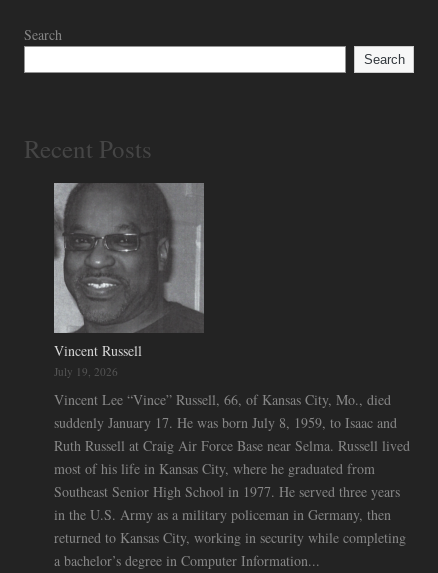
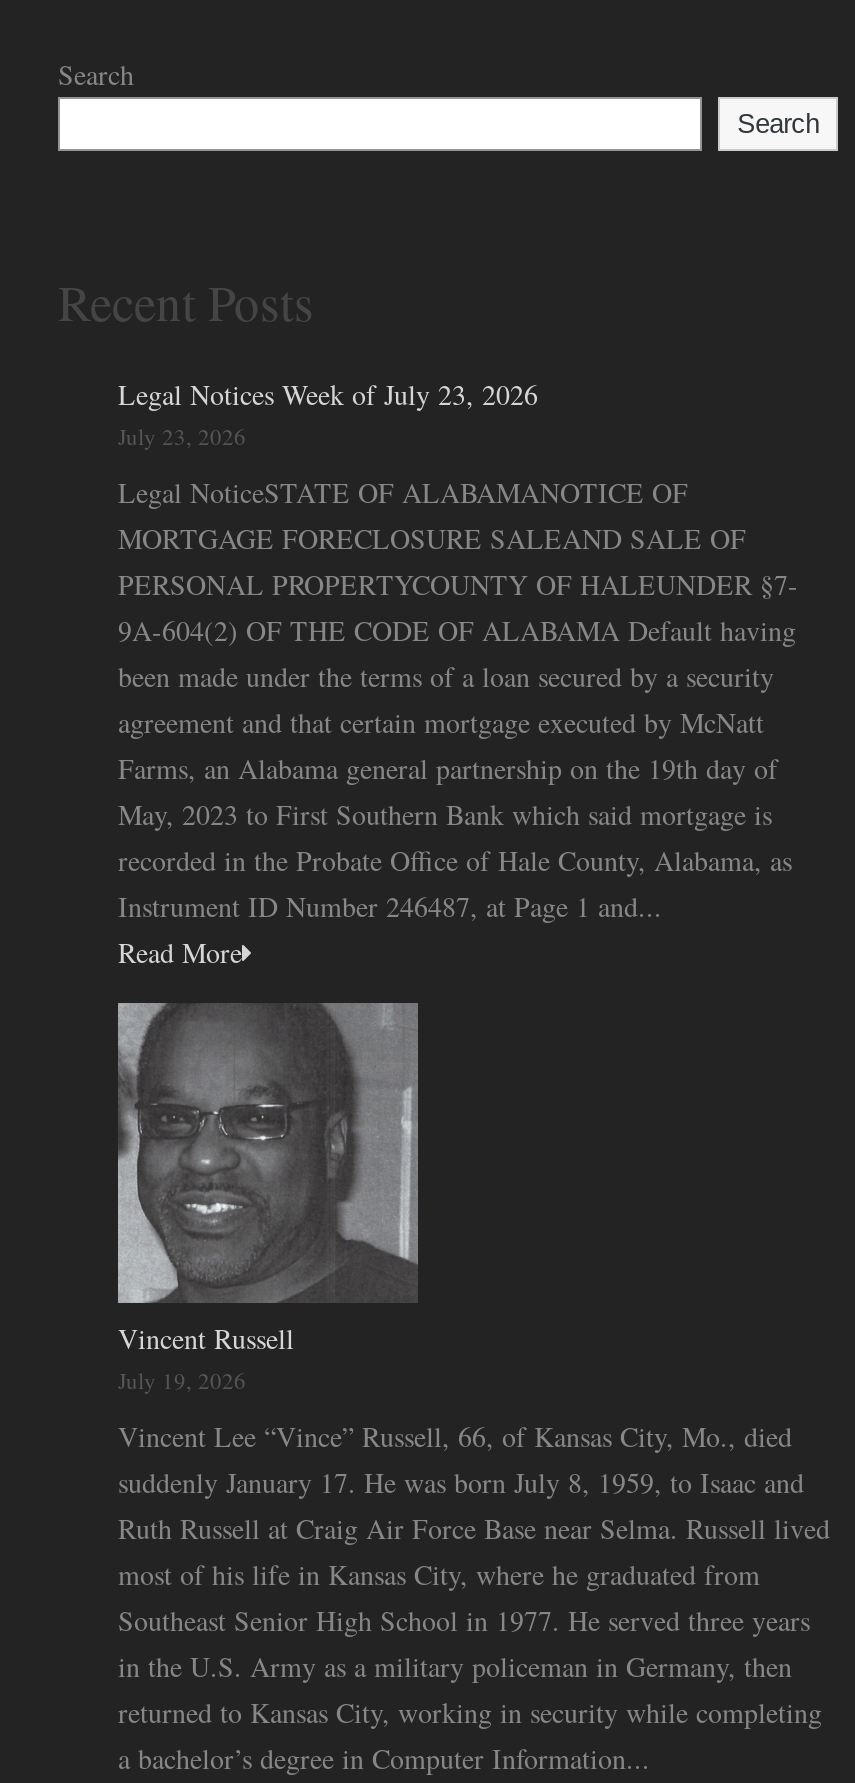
+ Legal Notices Week of July 23, 2026
+ July 23, 2026
+ Legal NoticeSTATE OF ALABAMANOTICE OF
+ MORTGAGE FORECLOSURE SALEAND SALE OF
+ PERSONAL PROPERTYCOUNTY OF HALEUNDER §7-
+ 9A-604(2) OF THE CODE OF ALABAMA Default having
+ been made under the terms of a loan secured by a security
+ agreement and that certain mortgage executed by McNatt
+ Farms, an Alabama general partnership on the 19th day of
+ May, 2023 to First Southern Bank which said mortgage is
+ recorded in the Probate Office of Hale County, Alabama, as
+ Instrument ID Number 246487, at Page 1 and...
+ Read More
